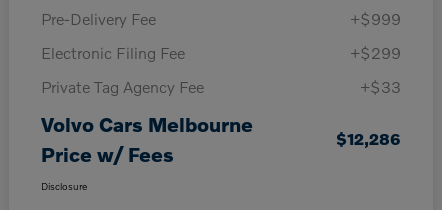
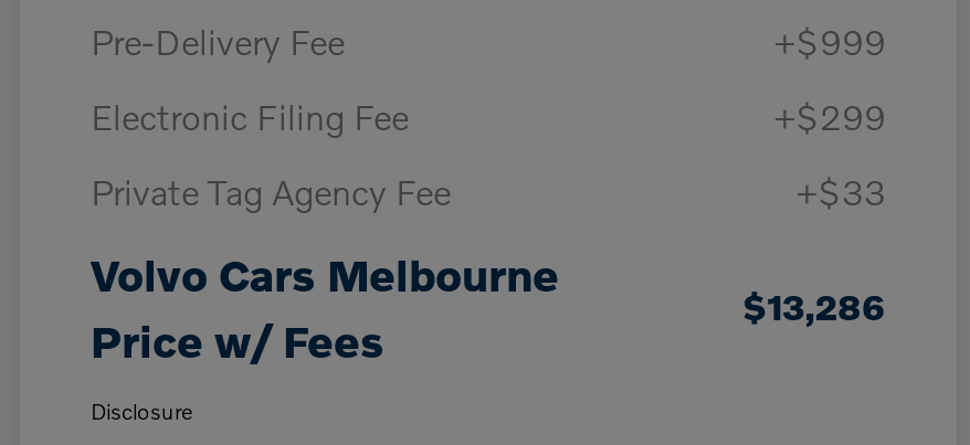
- $12,286
+ $13,286
